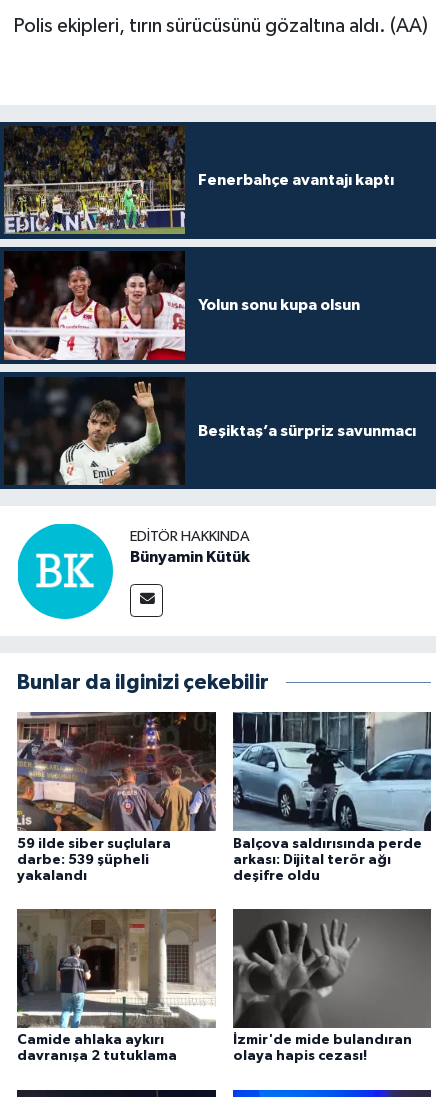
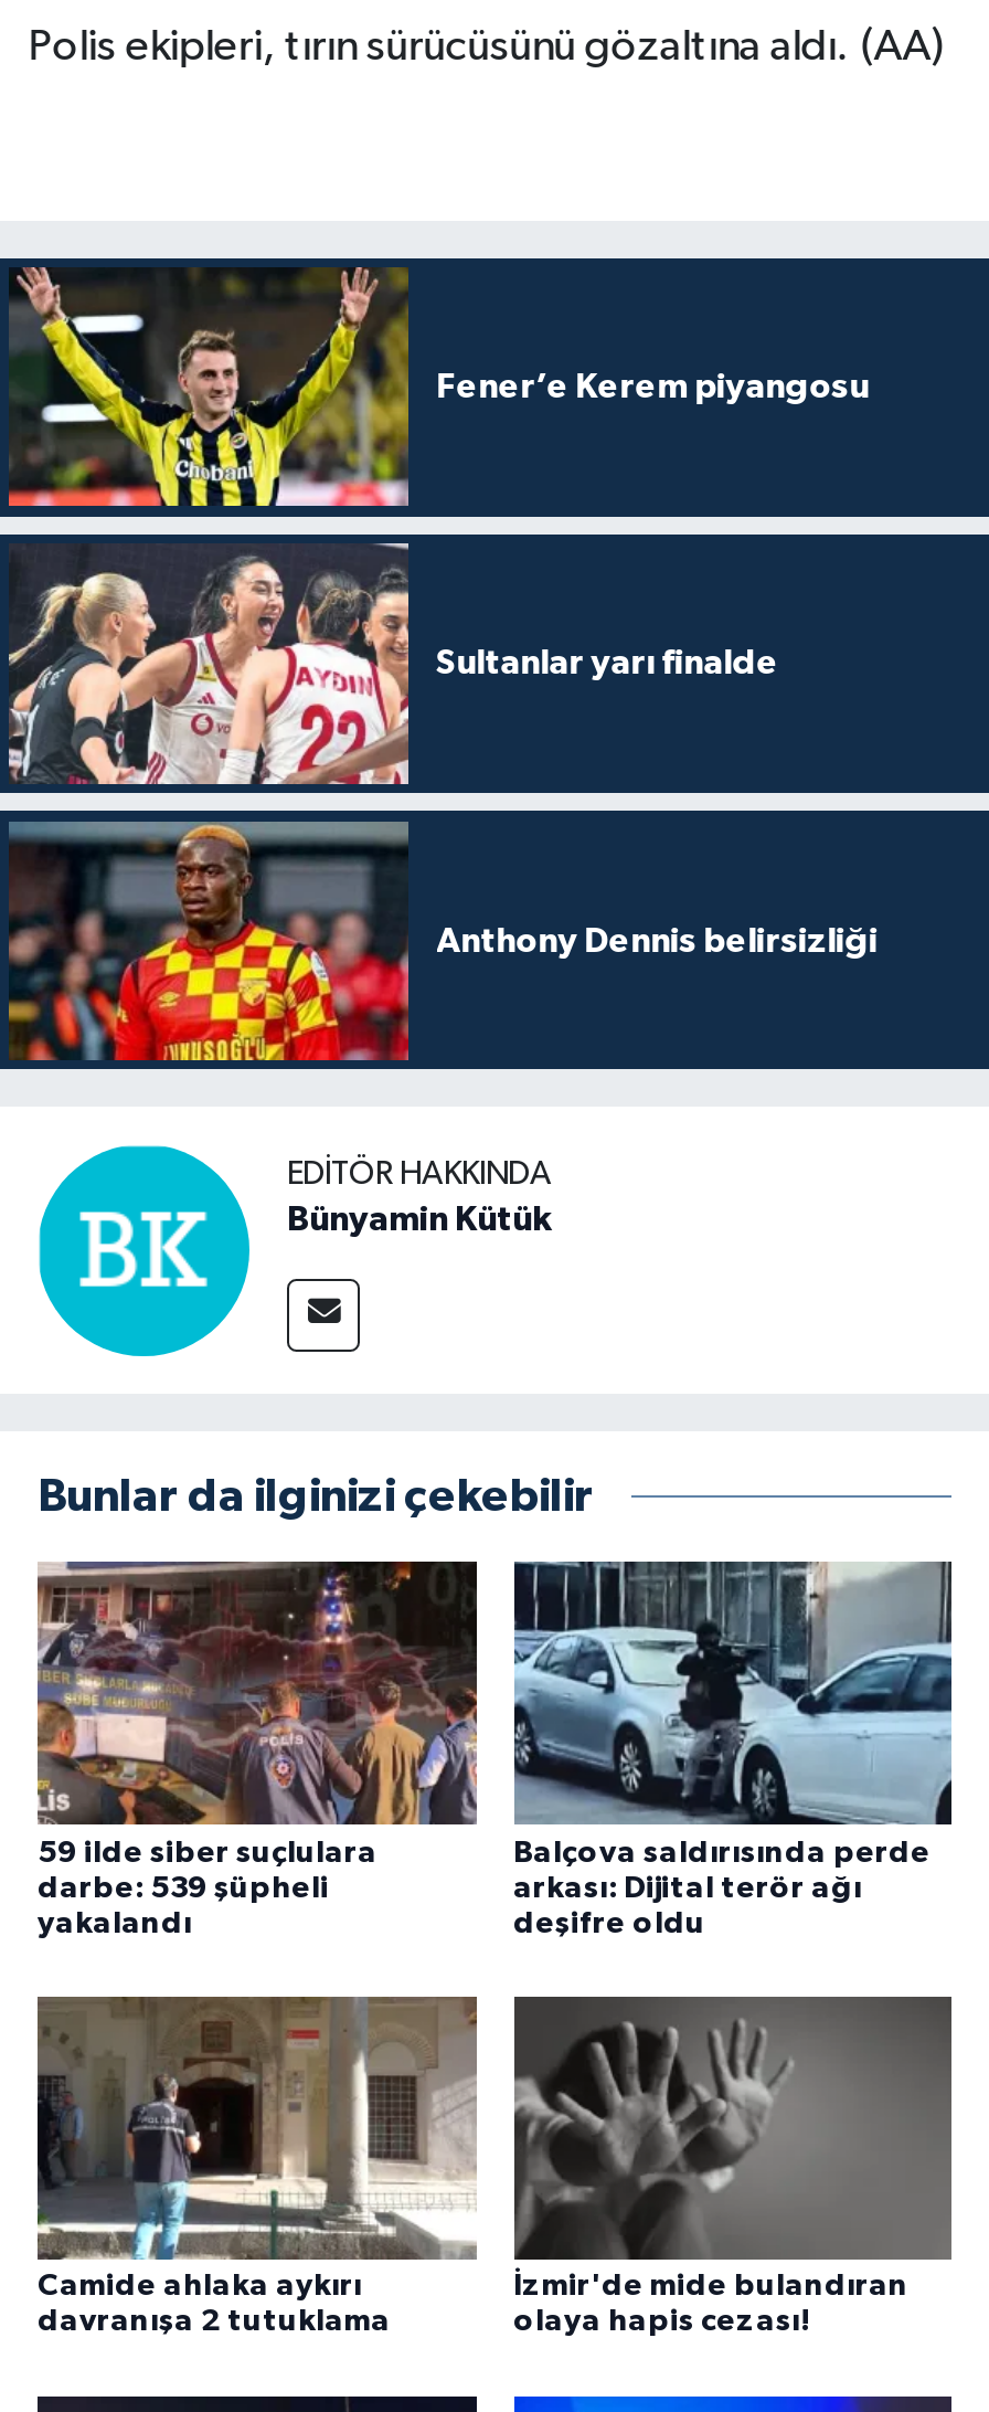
- [image]
- Fenerbahçe avantajı kaptı
+ [image]
+ Fener’e Kerem piyangosu

- [image]
- Yolun sonu kupa olsun
+ [image]
+ Sultanlar yarı finalde

- [image]
- Beşiktaş’a sürpriz savunmacı
+ [image]
+ Anthony Dennis belirsizliği
